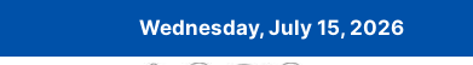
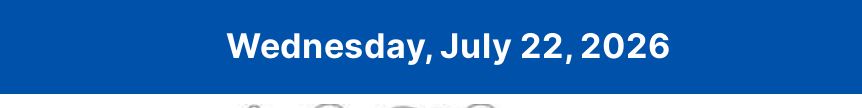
- Wednesday, July 15, 2026
+ Wednesday, July 22, 2026
